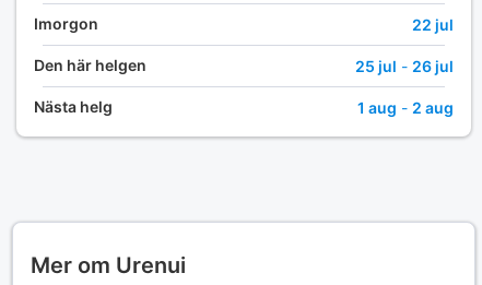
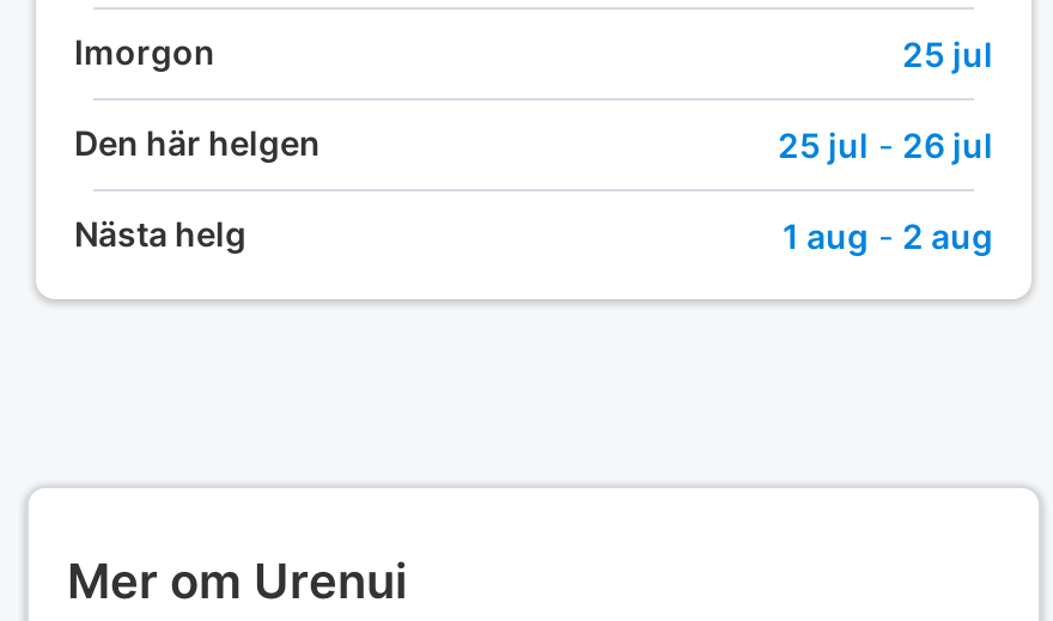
- 22 jul
+ 25 jul
